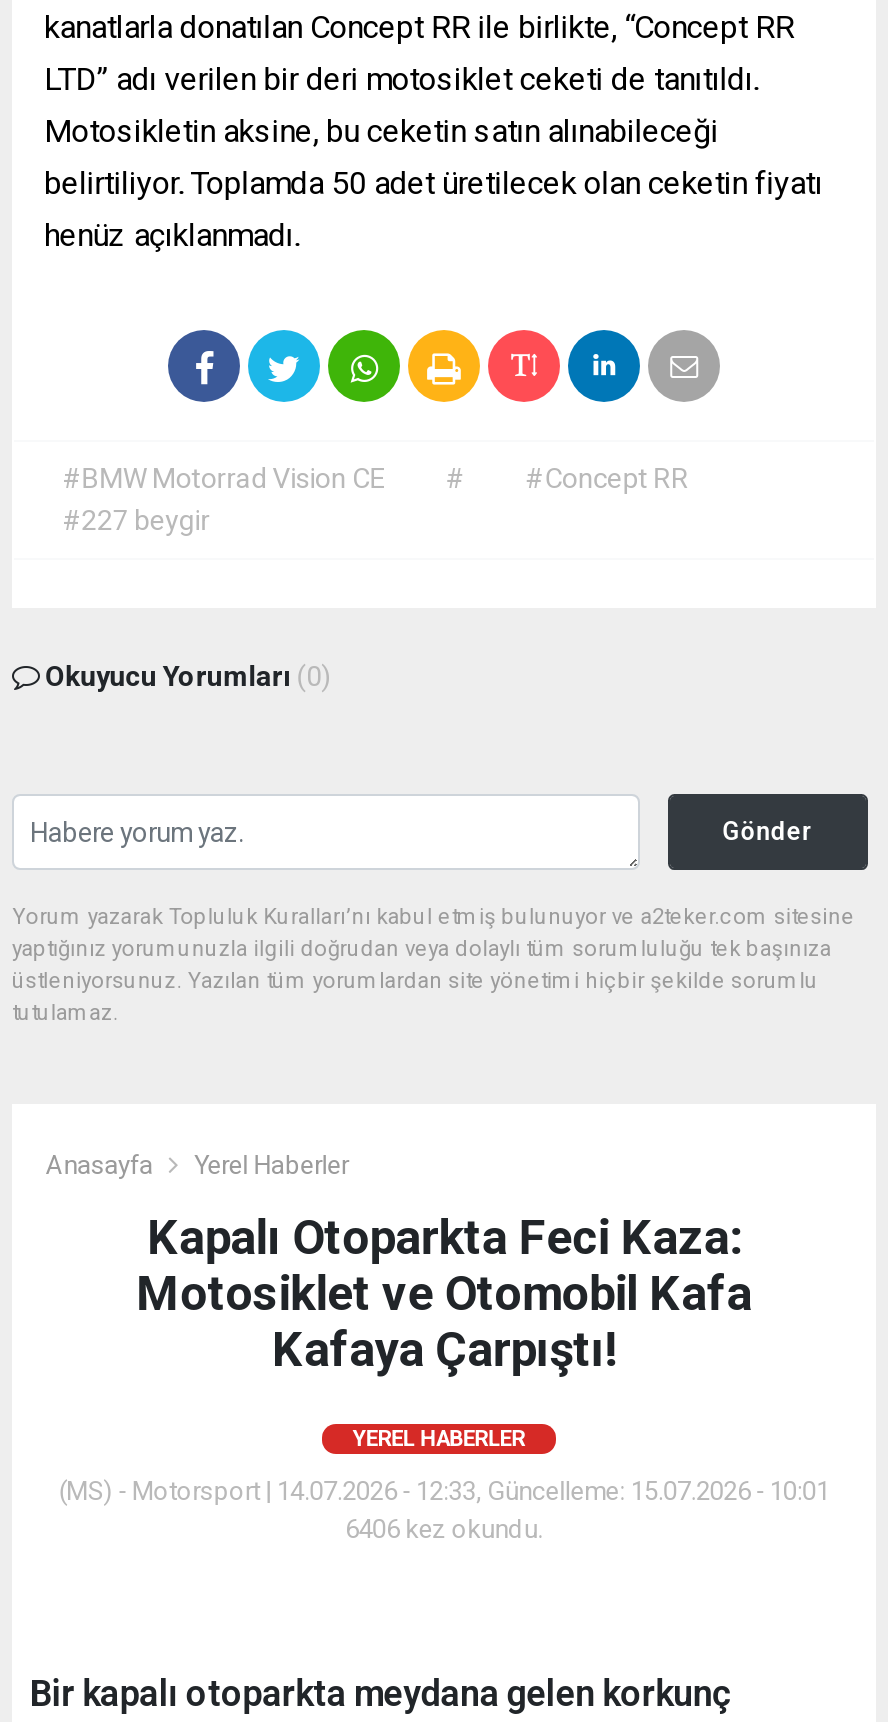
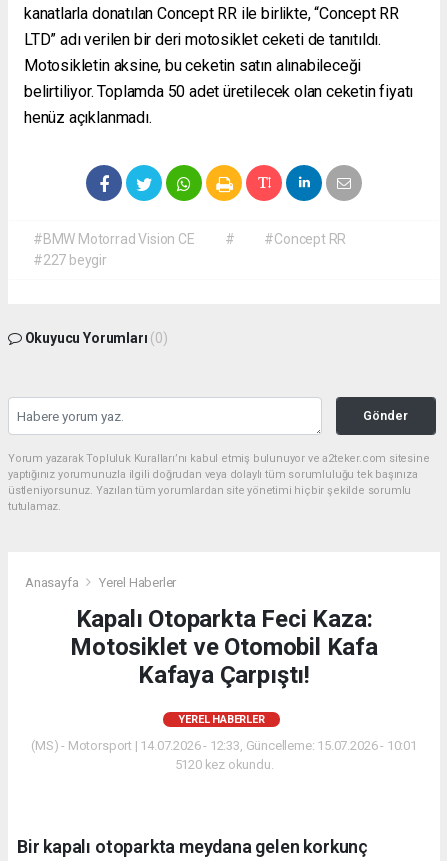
- 6406 kez okundu.
+ 5120 kez okundu.
